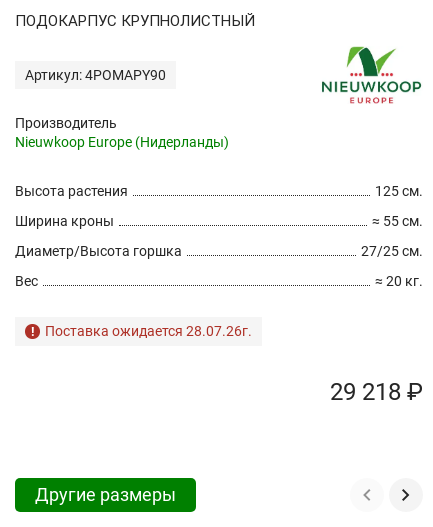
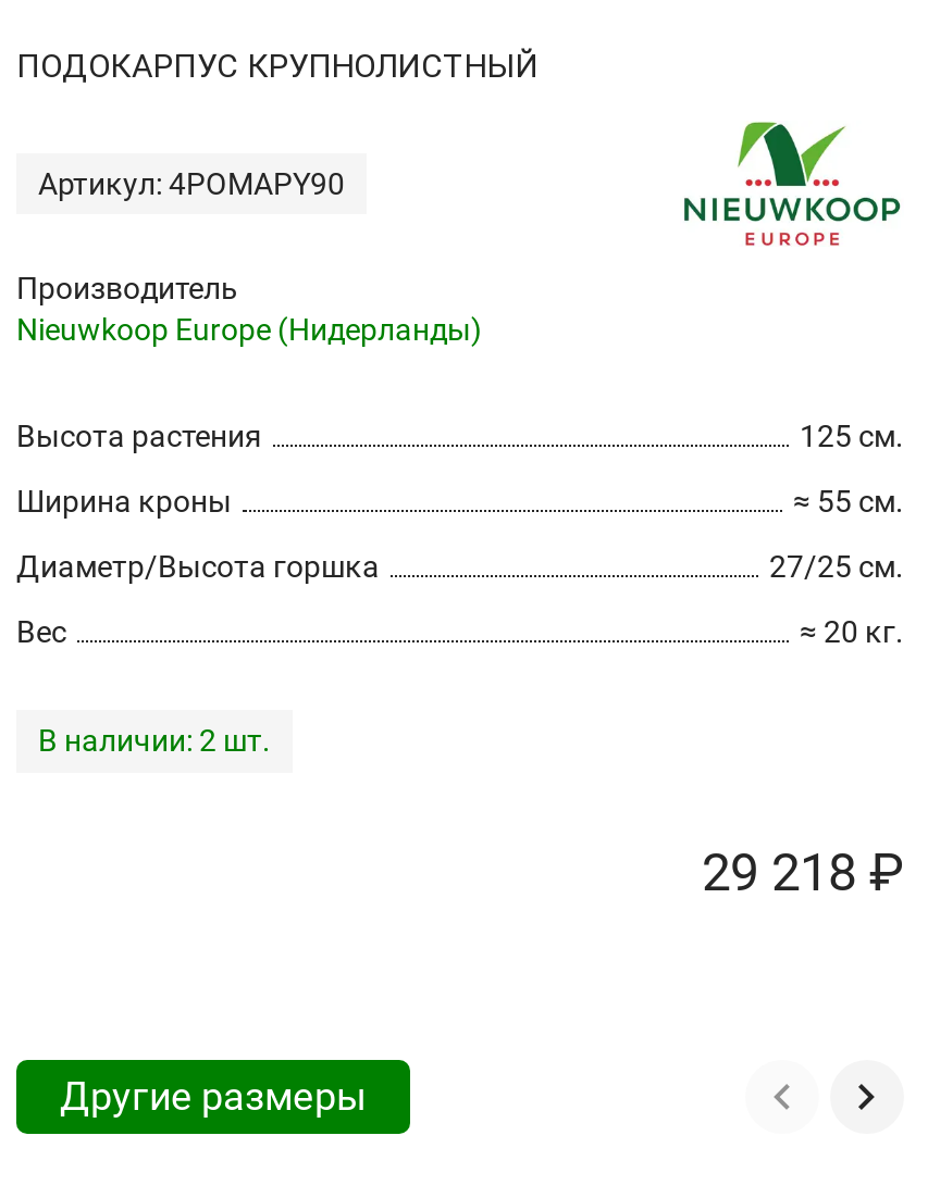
- Поставка ожидается 28.07.26г.
+ В наличии: 2 шт.
